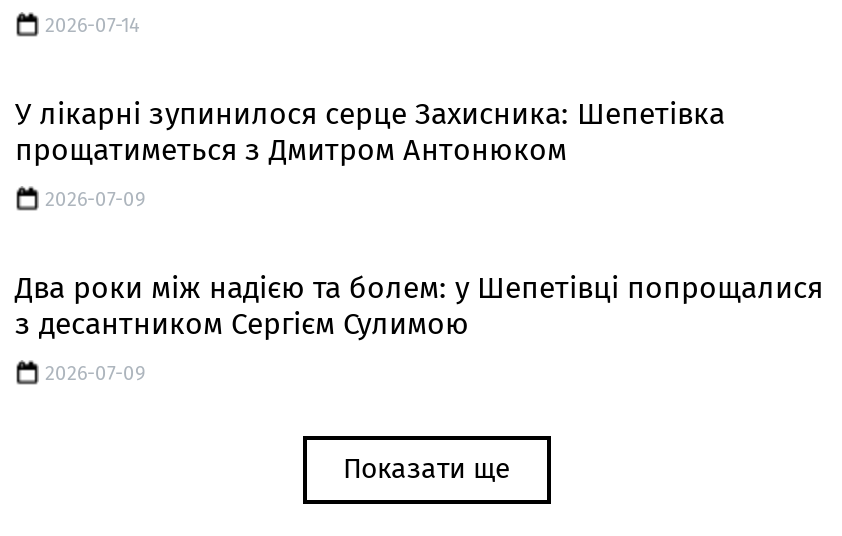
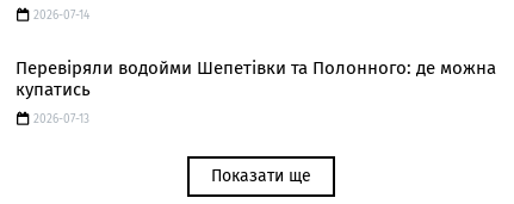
- У лікарні зупинилося серце Захисника: Шепетівка
- прощатиметься з Дмитром Антонюком
- 2026-07-09
- Два роки між надією та болем: у Шепетівці попрощалися
- з десантником Сергієм Сулимою
- 2026-07-09
+ Перевіряли водойми Шепетівки та Полонного: де можна
+ купатись
+ 2026-07-13
